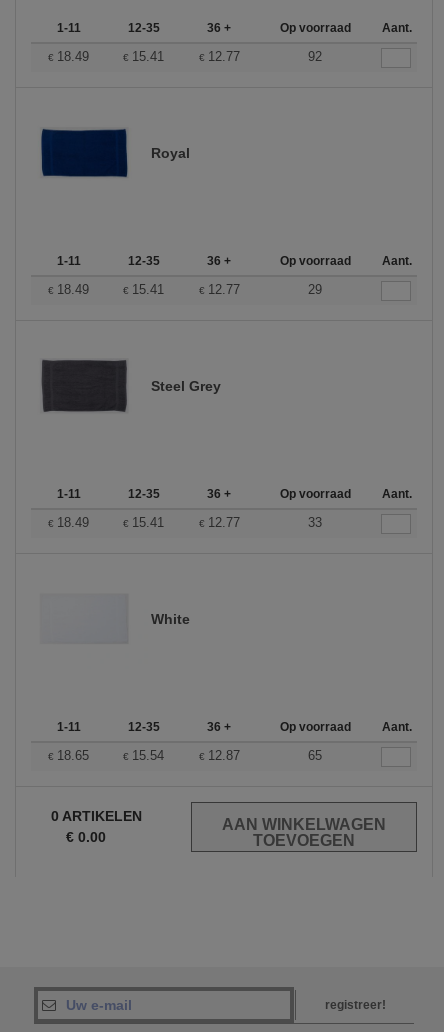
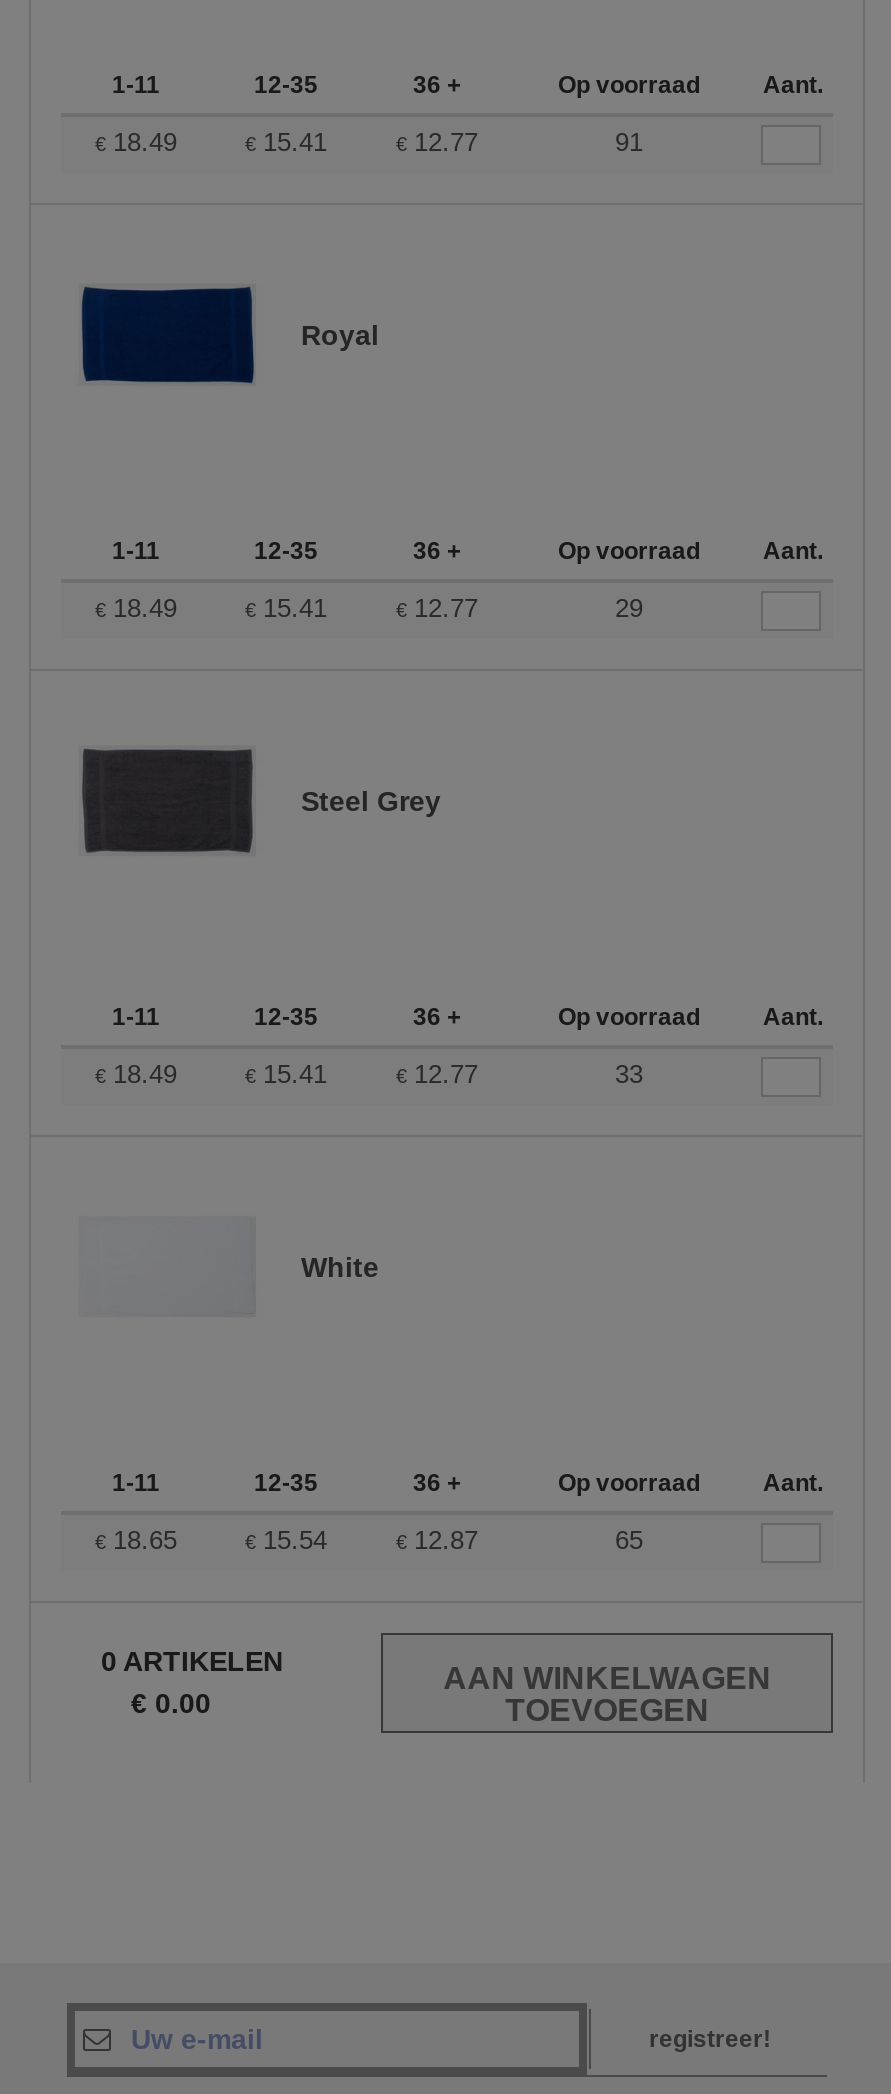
- 92
+ 91
